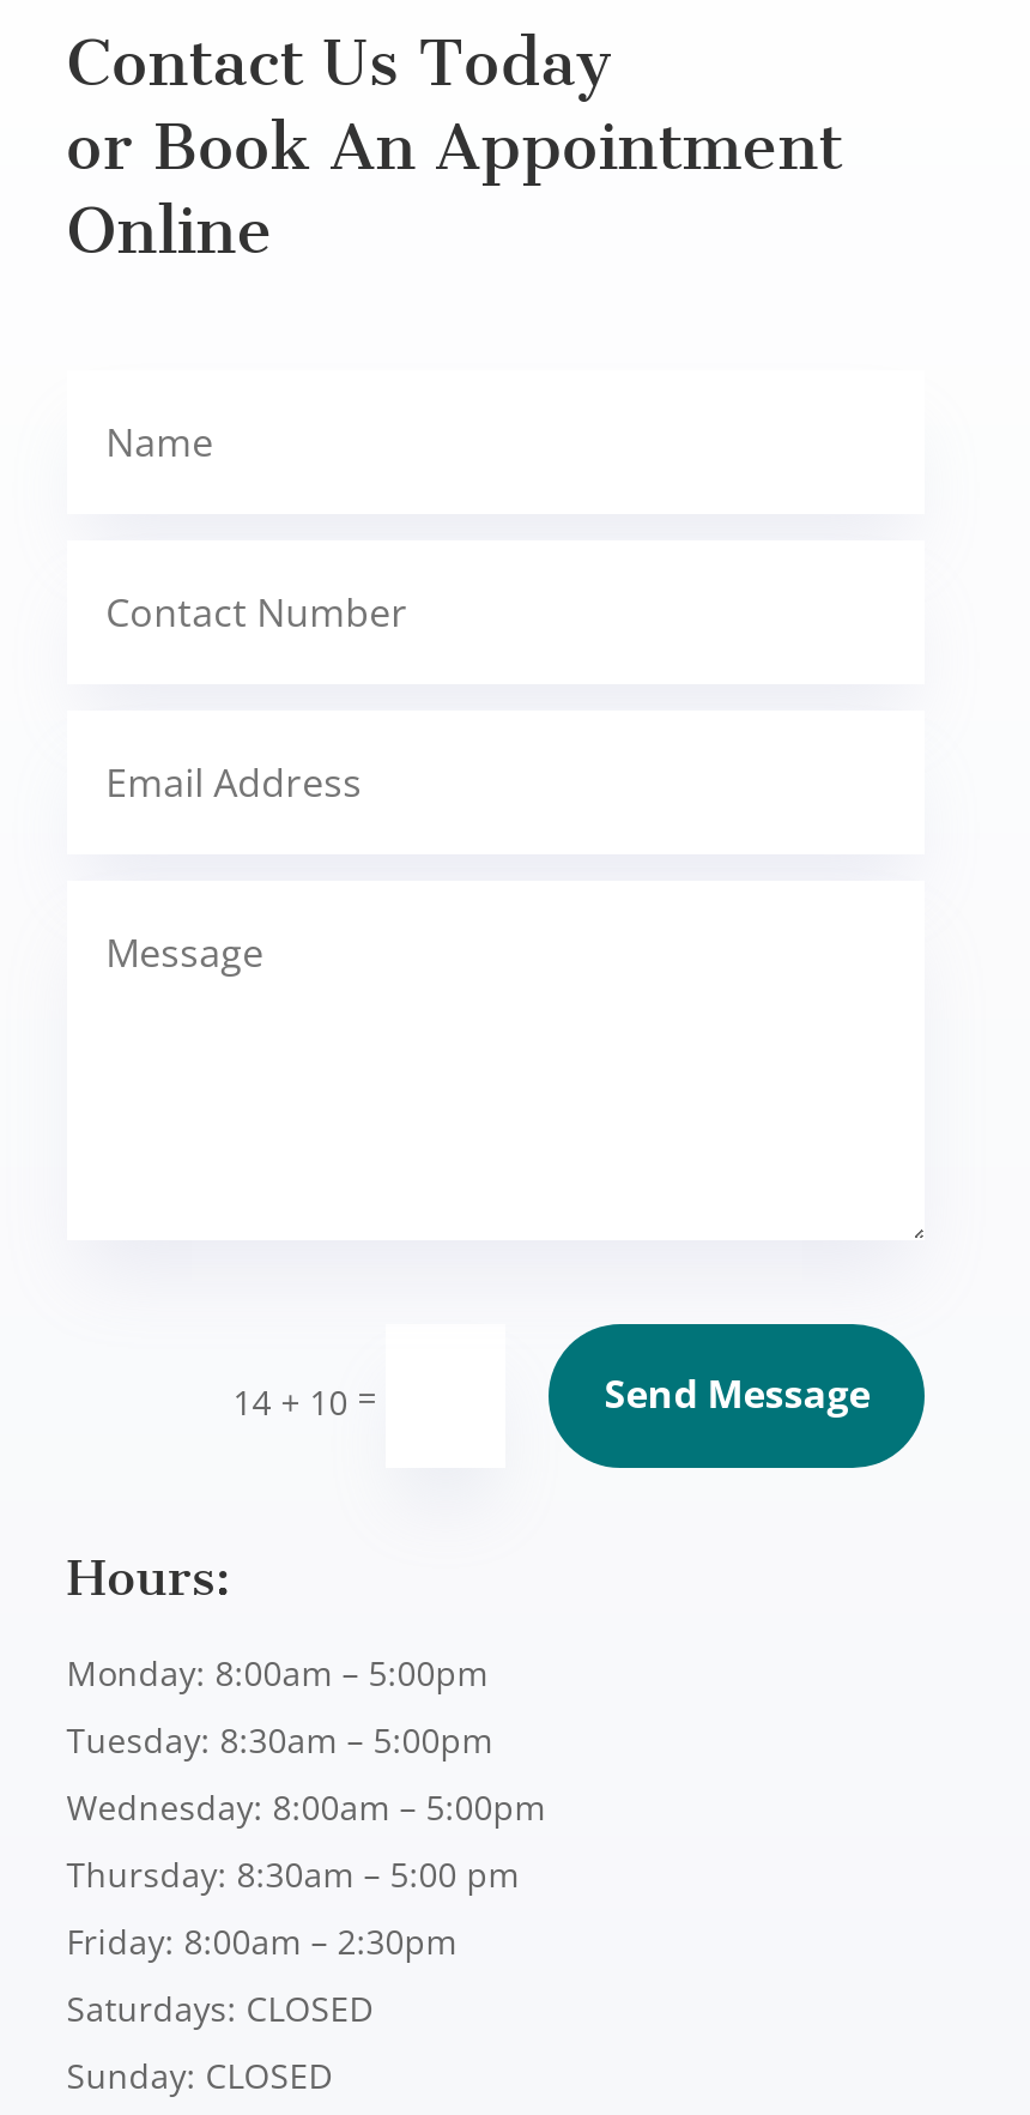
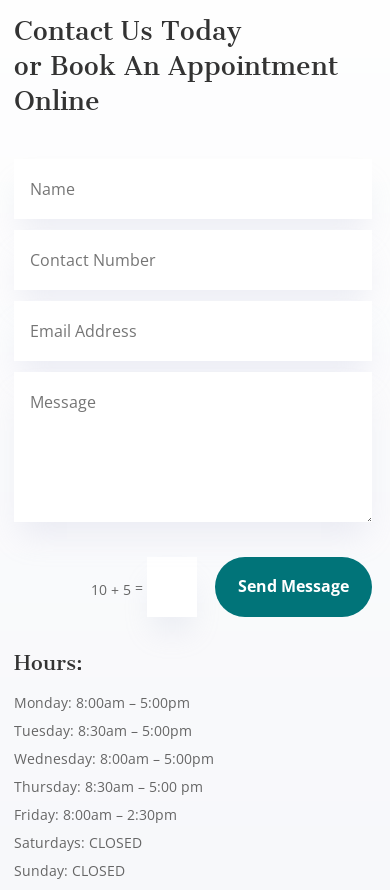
- 14 + 10 =
+ 10 + 5 =
